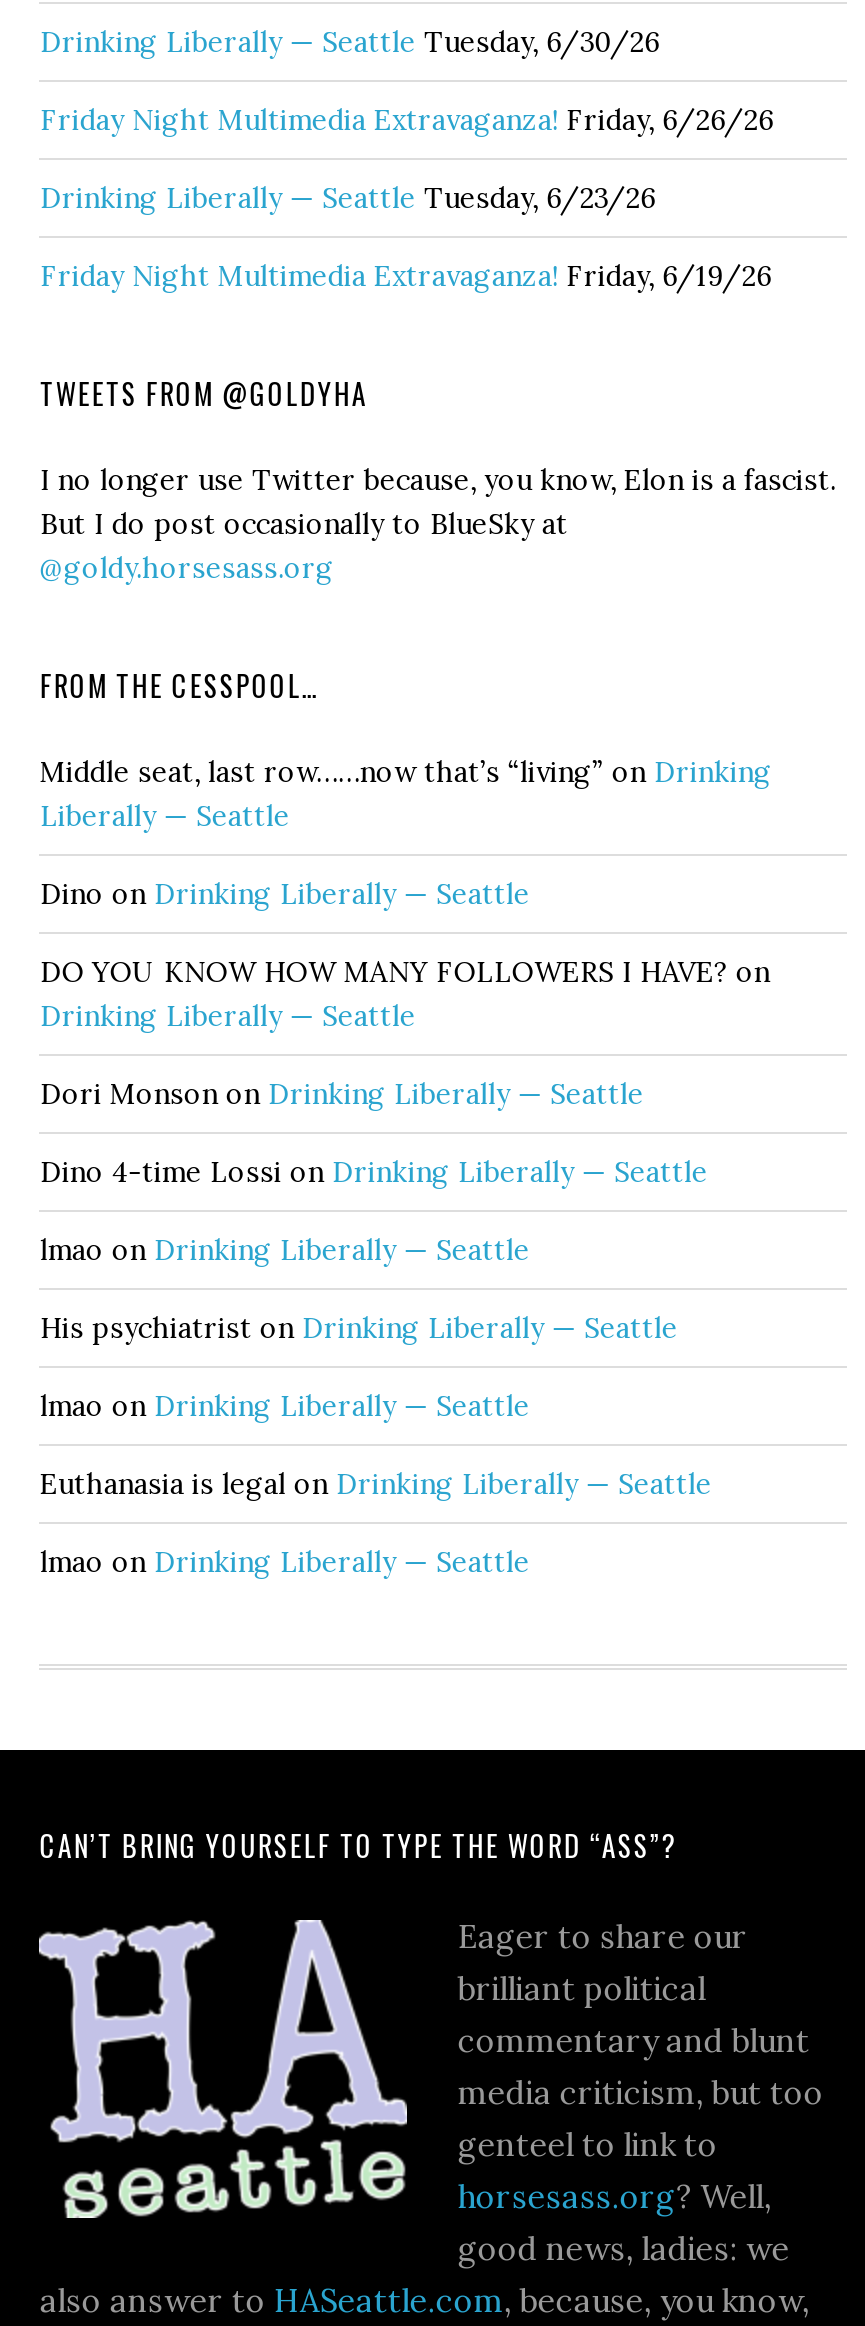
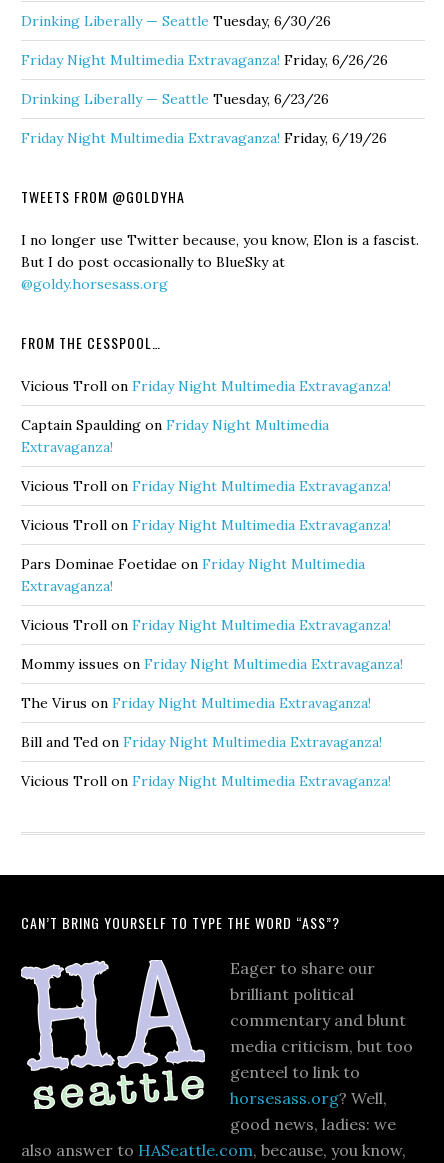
- Middle seat, last row……now that’s “living” on Drinking
- Liberally — Seattle
+ Vicious Troll on Friday Night Multimedia Extravaganza!

- Dino on Drinking Liberally — Seattle
+ Captain Spaulding on Friday Night Multimedia
+ Extravaganza!

- DO YOU KNOW HOW MANY FOLLOWERS I HAVE? on
- Drinking Liberally — Seattle
+ Vicious Troll on Friday Night Multimedia Extravaganza!

- Dori Monson on Drinking Liberally — Seattle
+ Vicious Troll on Friday Night Multimedia Extravaganza!

- Dino 4-time Lossi on Drinking Liberally — Seattle
+ Pars Dominae Foetidae on Friday Night Multimedia
+ Extravaganza!

- lmao on Drinking Liberally — Seattle
+ Vicious Troll on Friday Night Multimedia Extravaganza!

- His psychiatrist on Drinking Liberally — Seattle
+ Mommy issues on Friday Night Multimedia Extravaganza!

- lmao on Drinking Liberally — Seattle
+ The Virus on Friday Night Multimedia Extravaganza!

- Euthanasia is legal on Drinking Liberally — Seattle
+ Bill and Ted on Friday Night Multimedia Extravaganza!

- lmao on Drinking Liberally — Seattle
+ Vicious Troll on Friday Night Multimedia Extravaganza!
